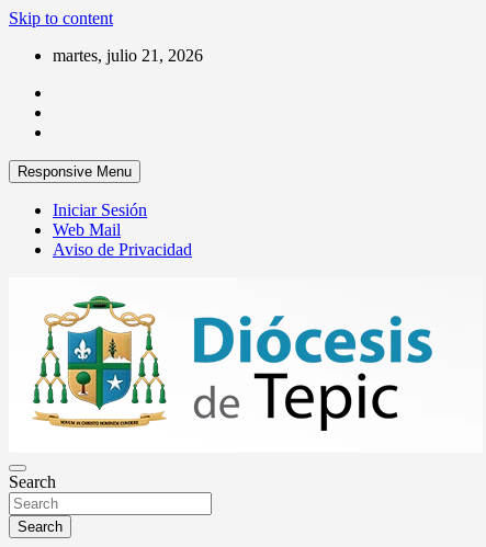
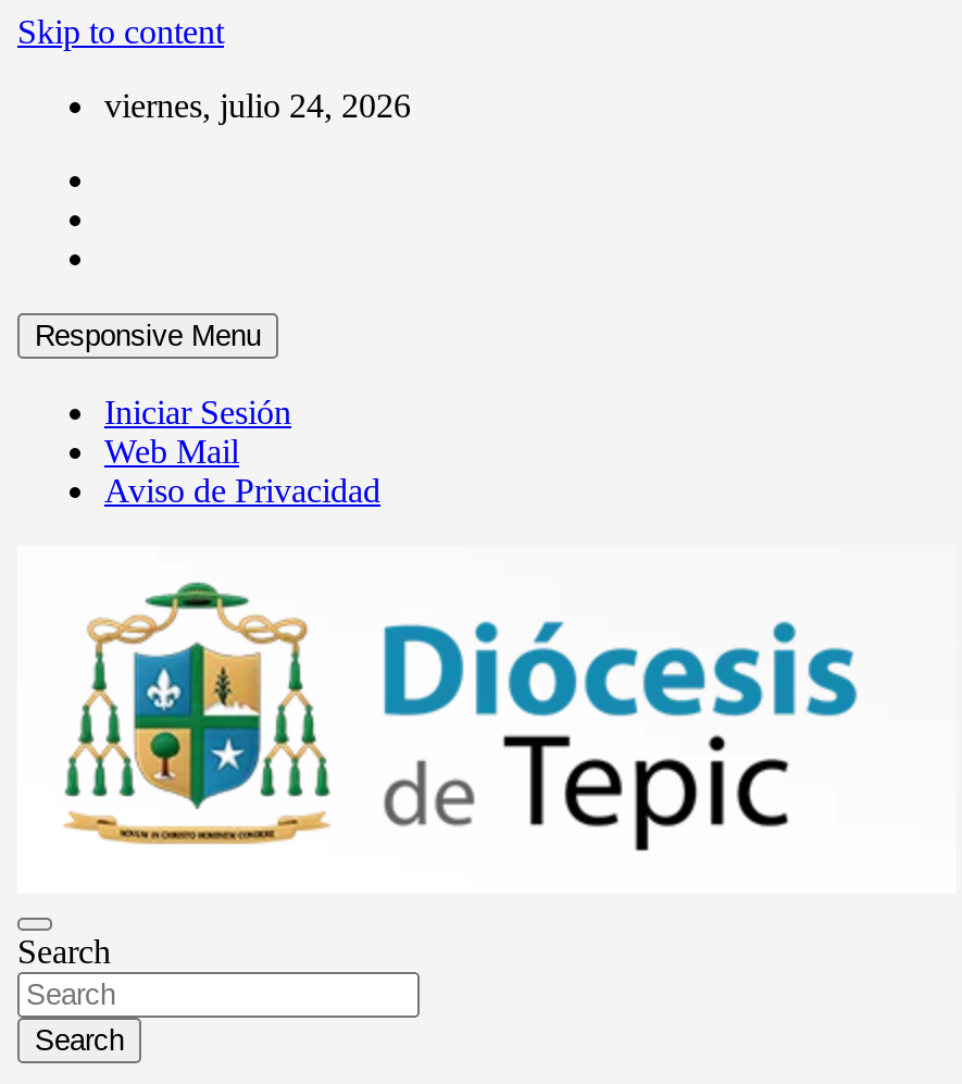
- martes, julio 21, 2026
+ viernes, julio 24, 2026
